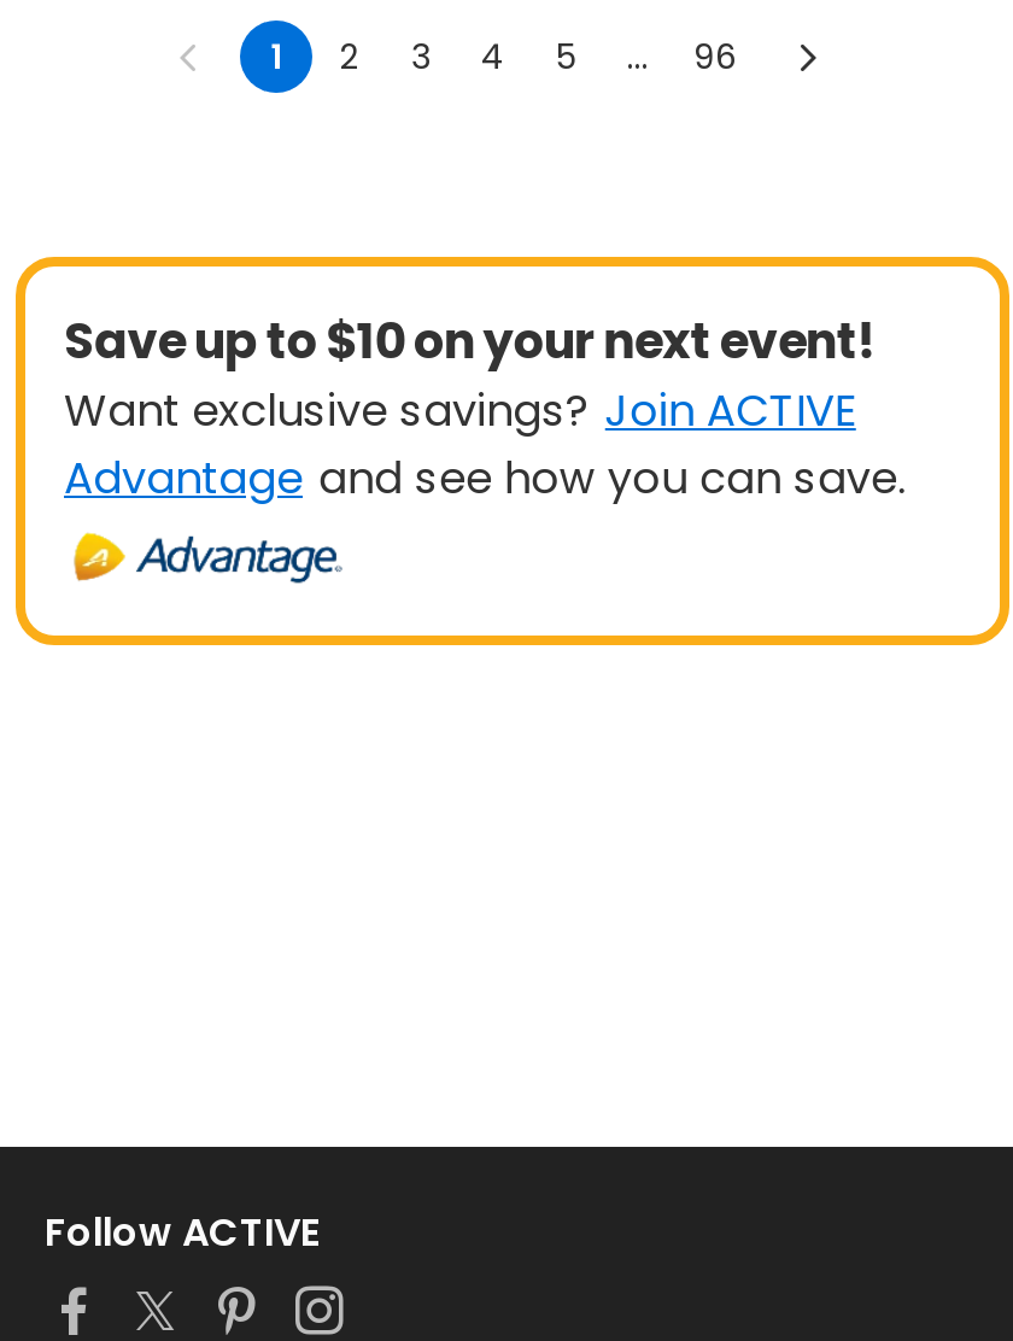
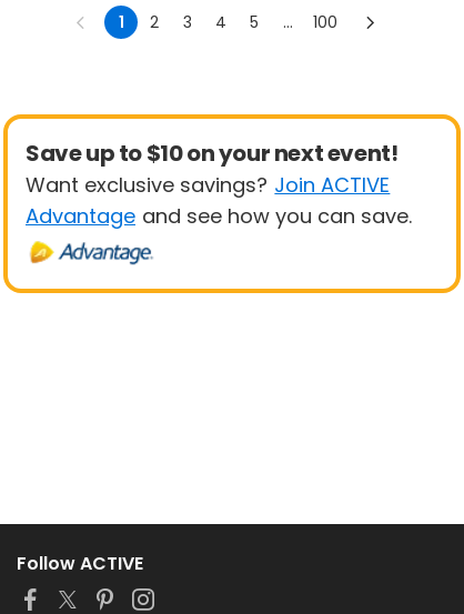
- 96
+ 100
